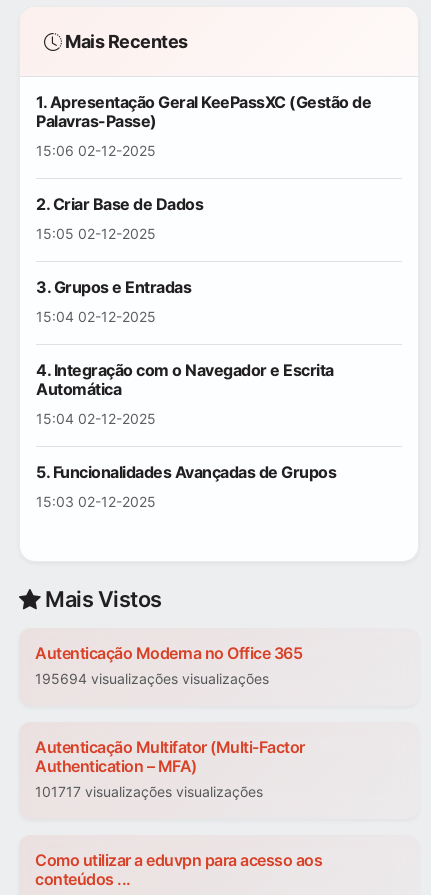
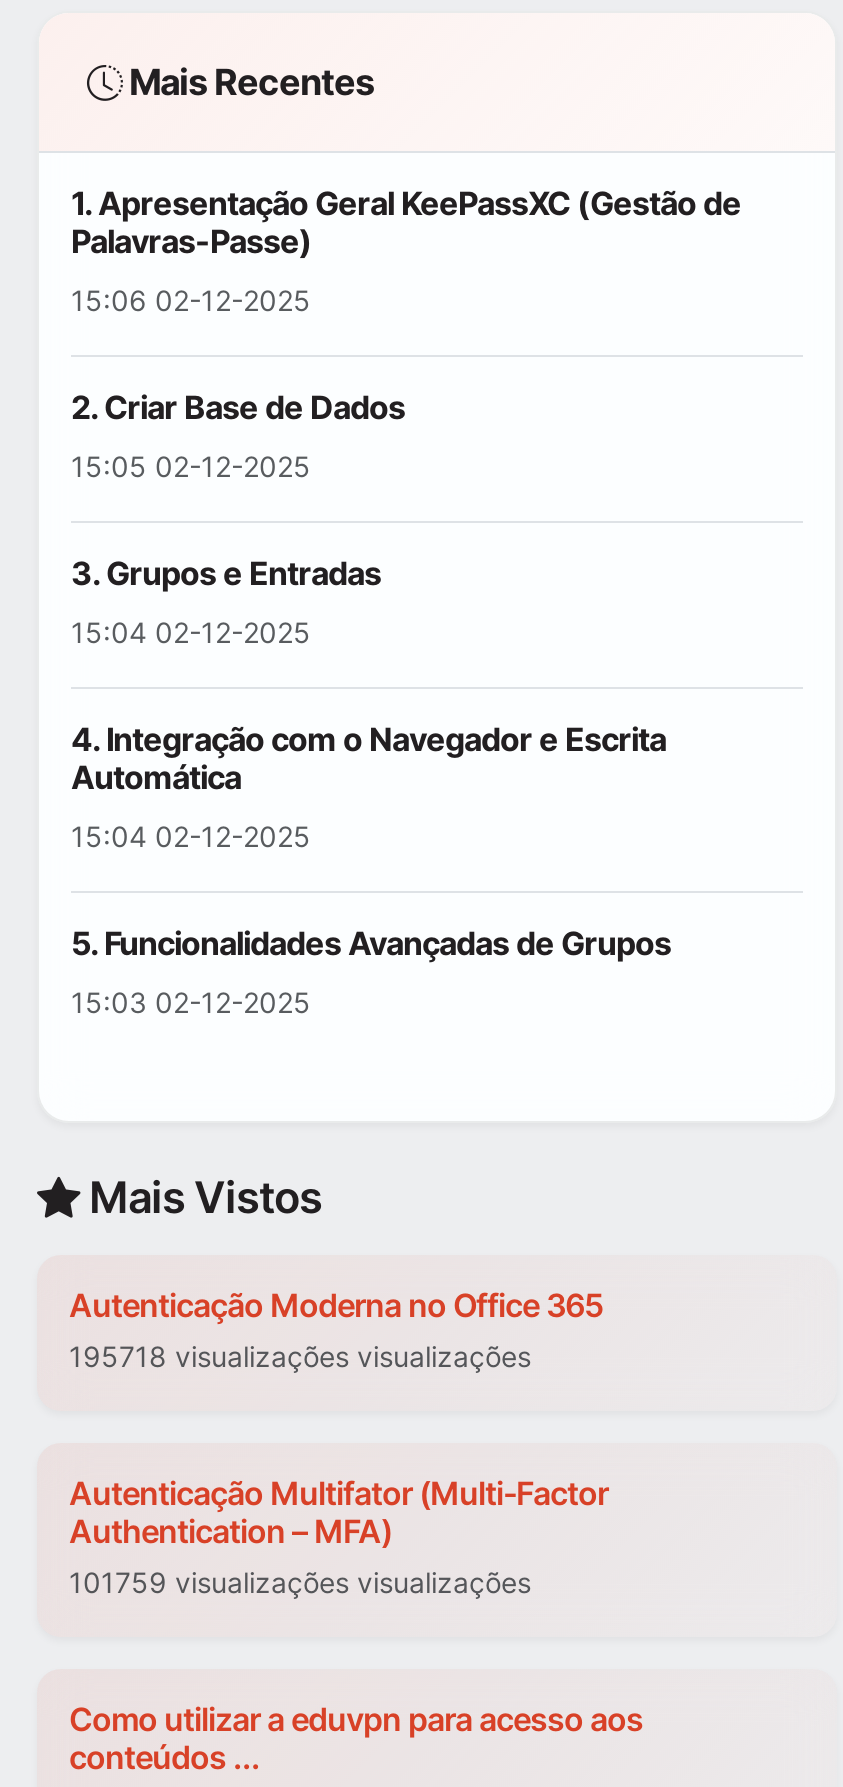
- 195694 visualizações visualizações
+ 195718 visualizações visualizações

- 101717 visualizações visualizações
+ 101759 visualizações visualizações
